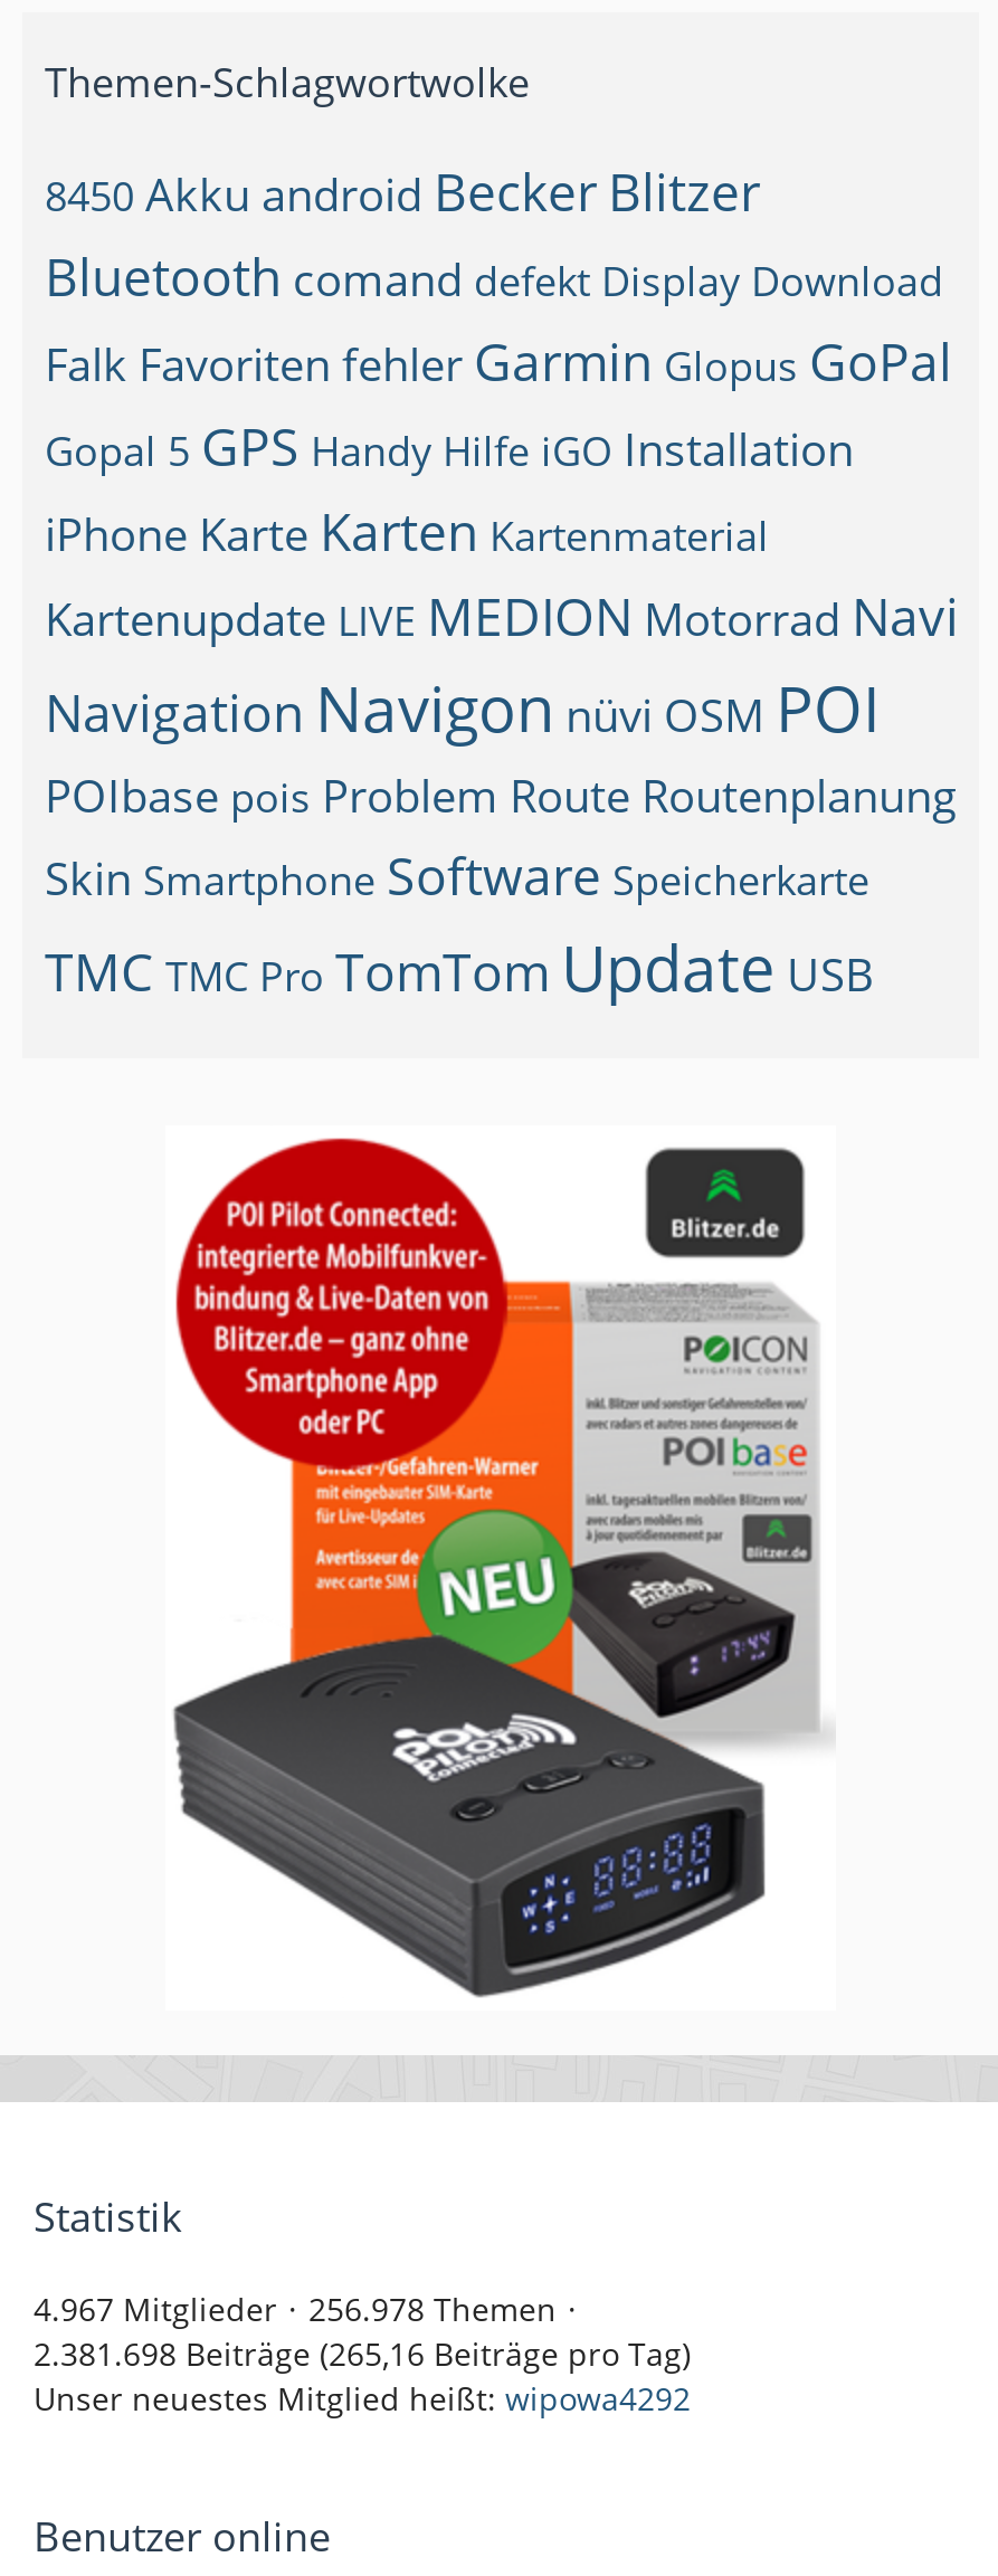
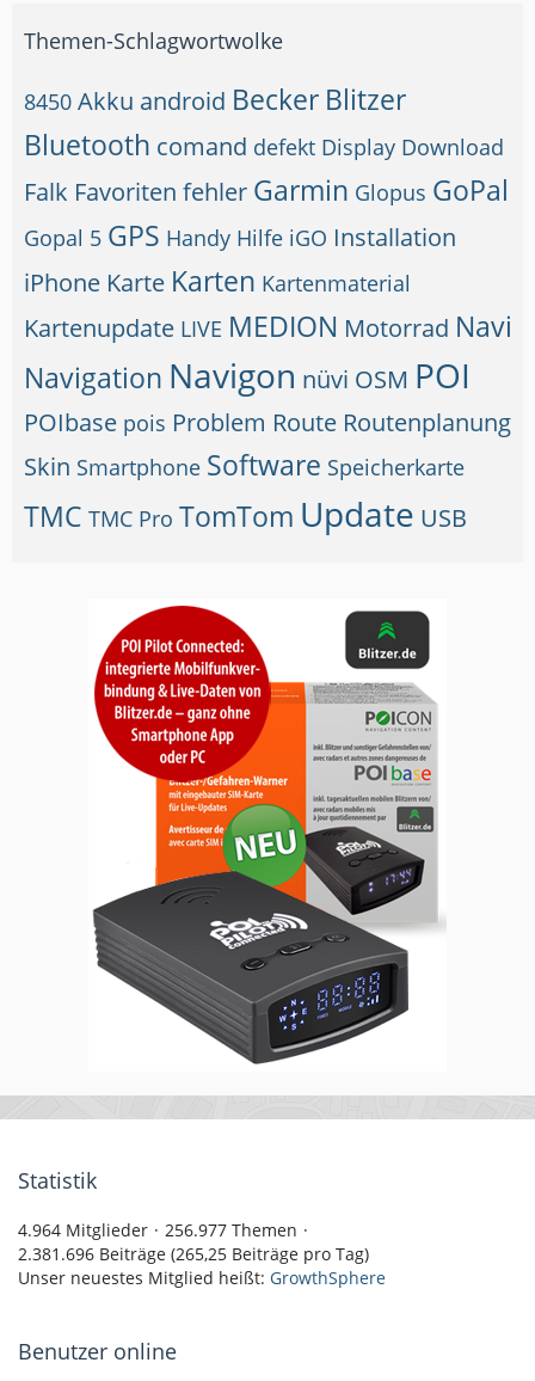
- 4.967 Mitglieder
+ 4.964 Mitglieder

- 256.978 Themen
+ 256.977 Themen

- 2.381.698 Beiträge (265,16 Beiträge pro Tag)
+ 2.381.696 Beiträge (265,25 Beiträge pro Tag)

- Unser neuestes Mitglied heißt: wipowa4292
+ Unser neuestes Mitglied heißt: GrowthSphere
